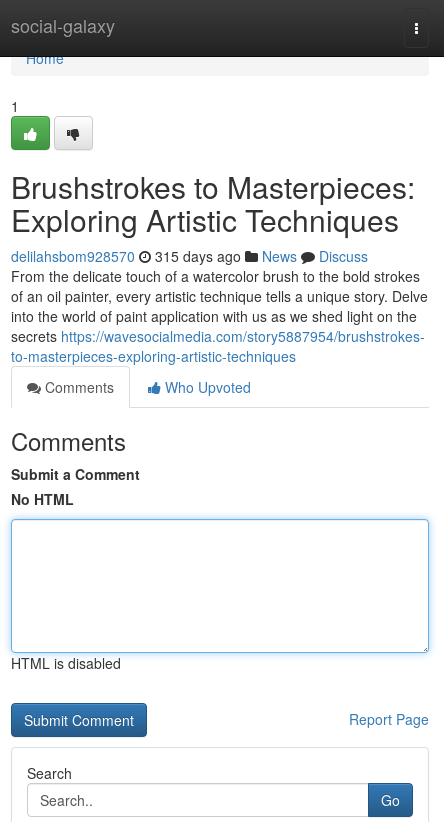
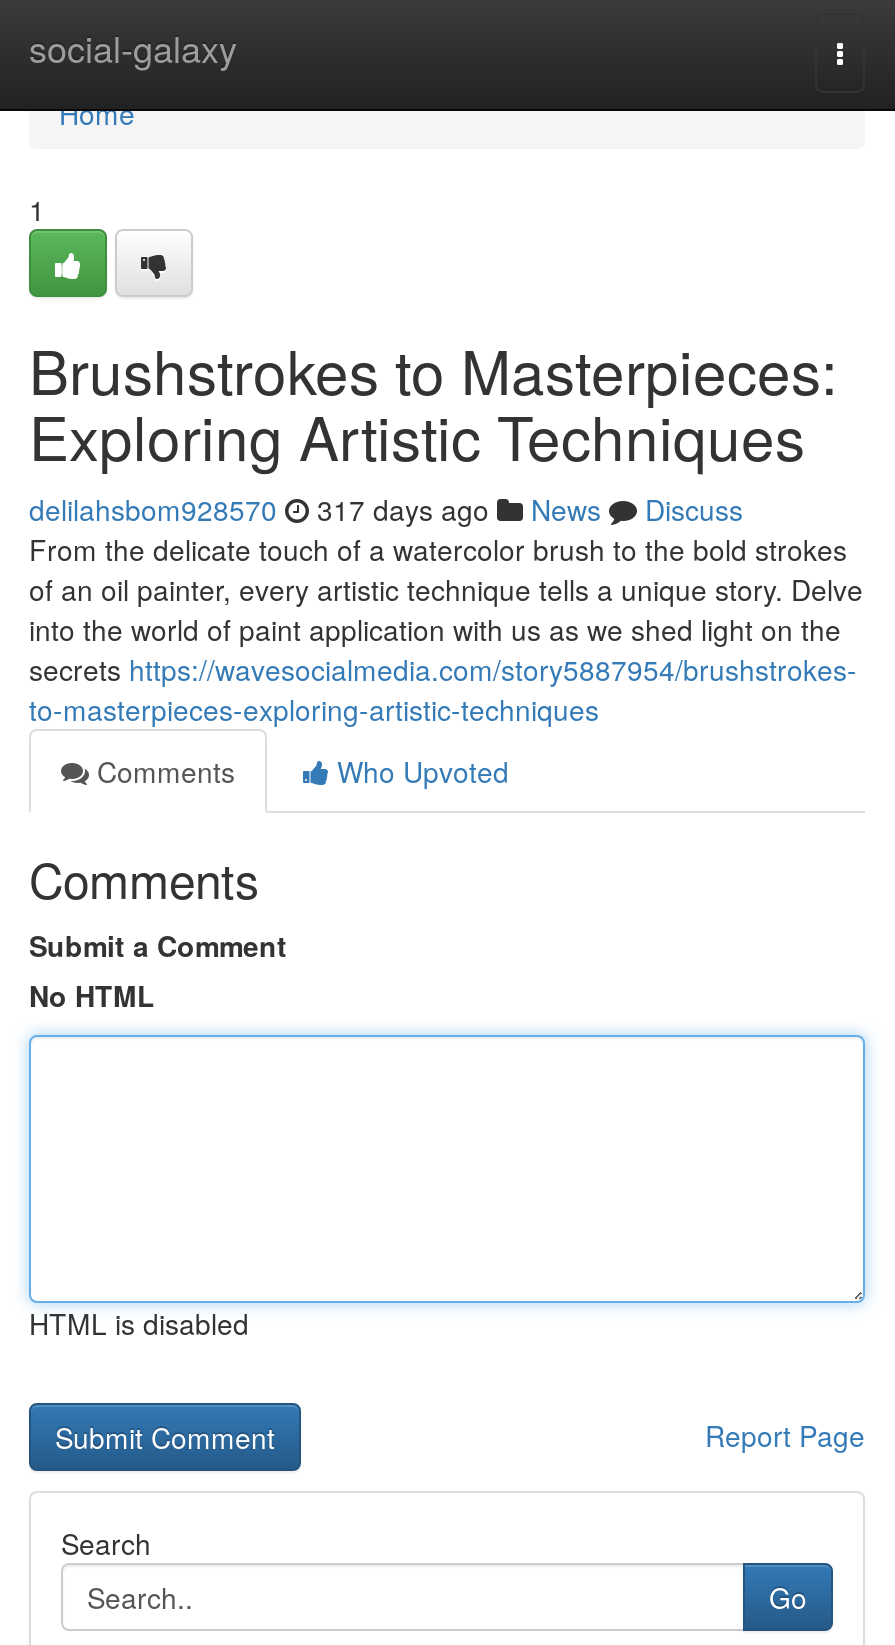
- delilahsbom928570 315 days ago News Discuss
+ delilahsbom928570 317 days ago News Discuss
